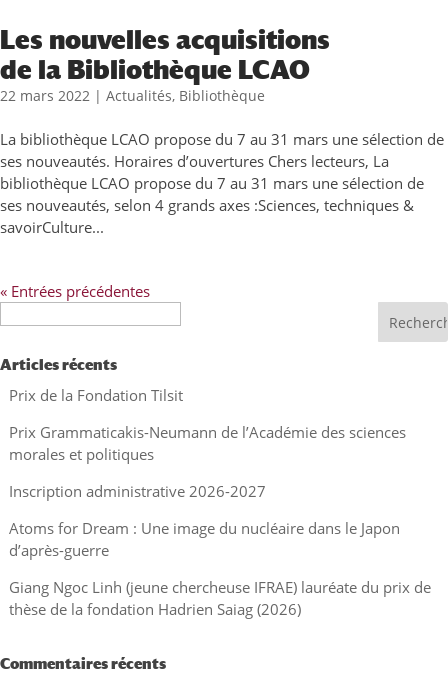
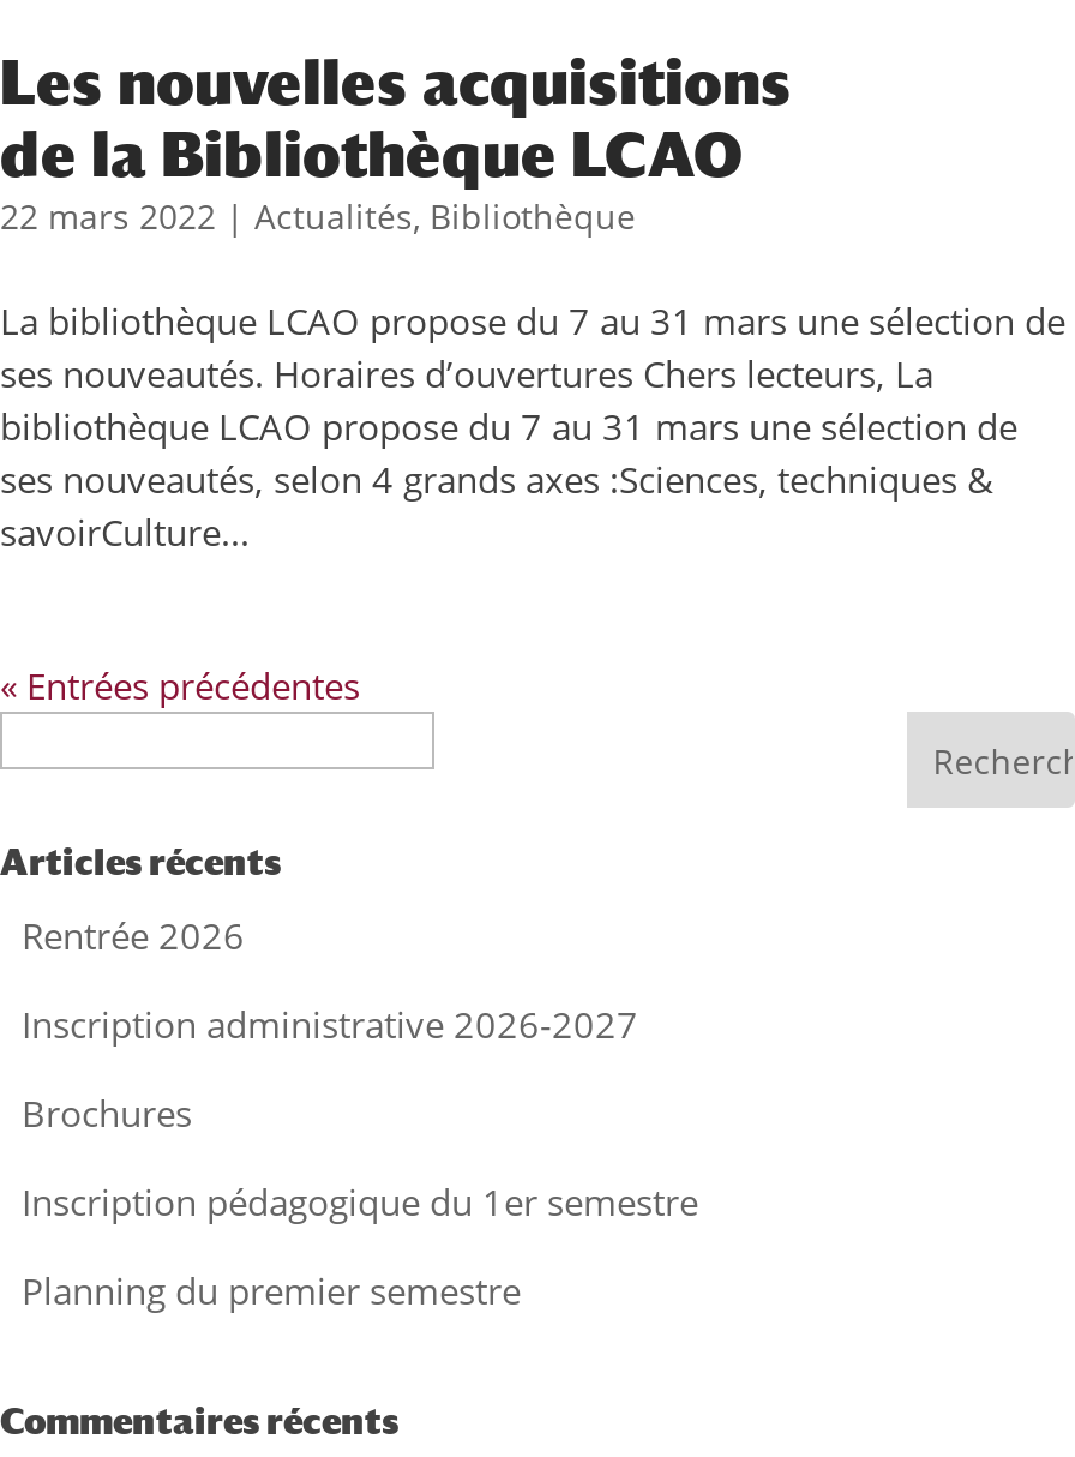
- Prix de la Fondation Tilsit
- Prix Grammaticakis-Neumann de l’Académie des sciences
- morales et politiques
+ Rentrée 2026

- Atoms for Dream : Une image du nucléaire dans le Japon
- d’après-guerre
- Giang Ngoc Linh (jeune chercheuse IFRAE) lauréate du prix de
- thèse de la fondation Hadrien Saiag (2026)
+ Brochures
+ Inscription pédagogique du 1er semestre
+ Planning du premier semestre
